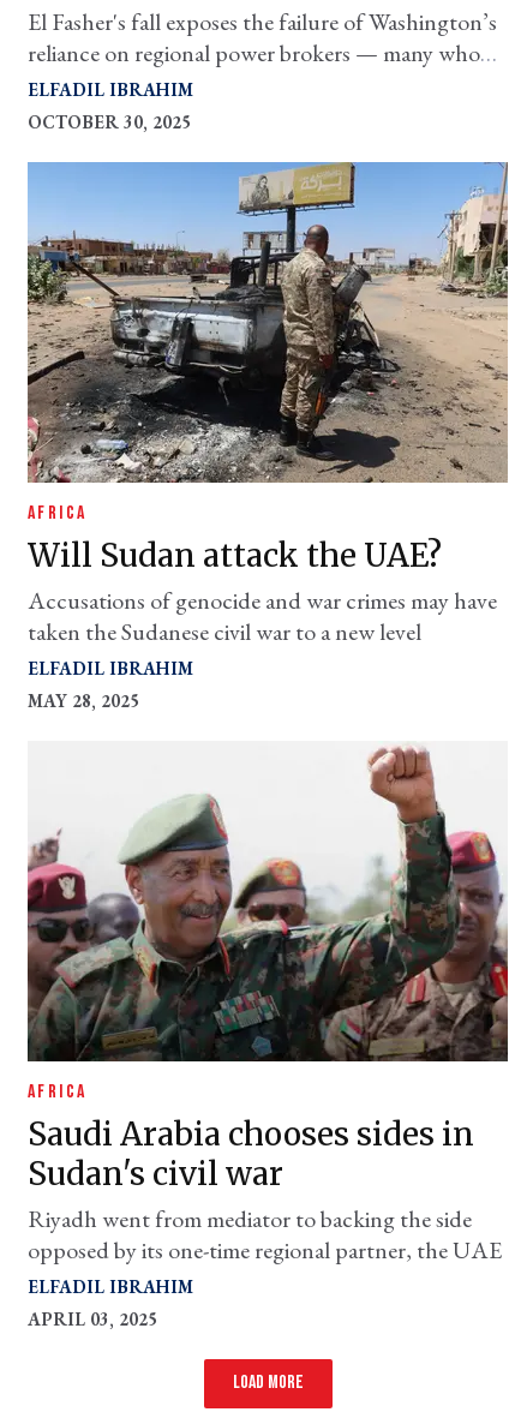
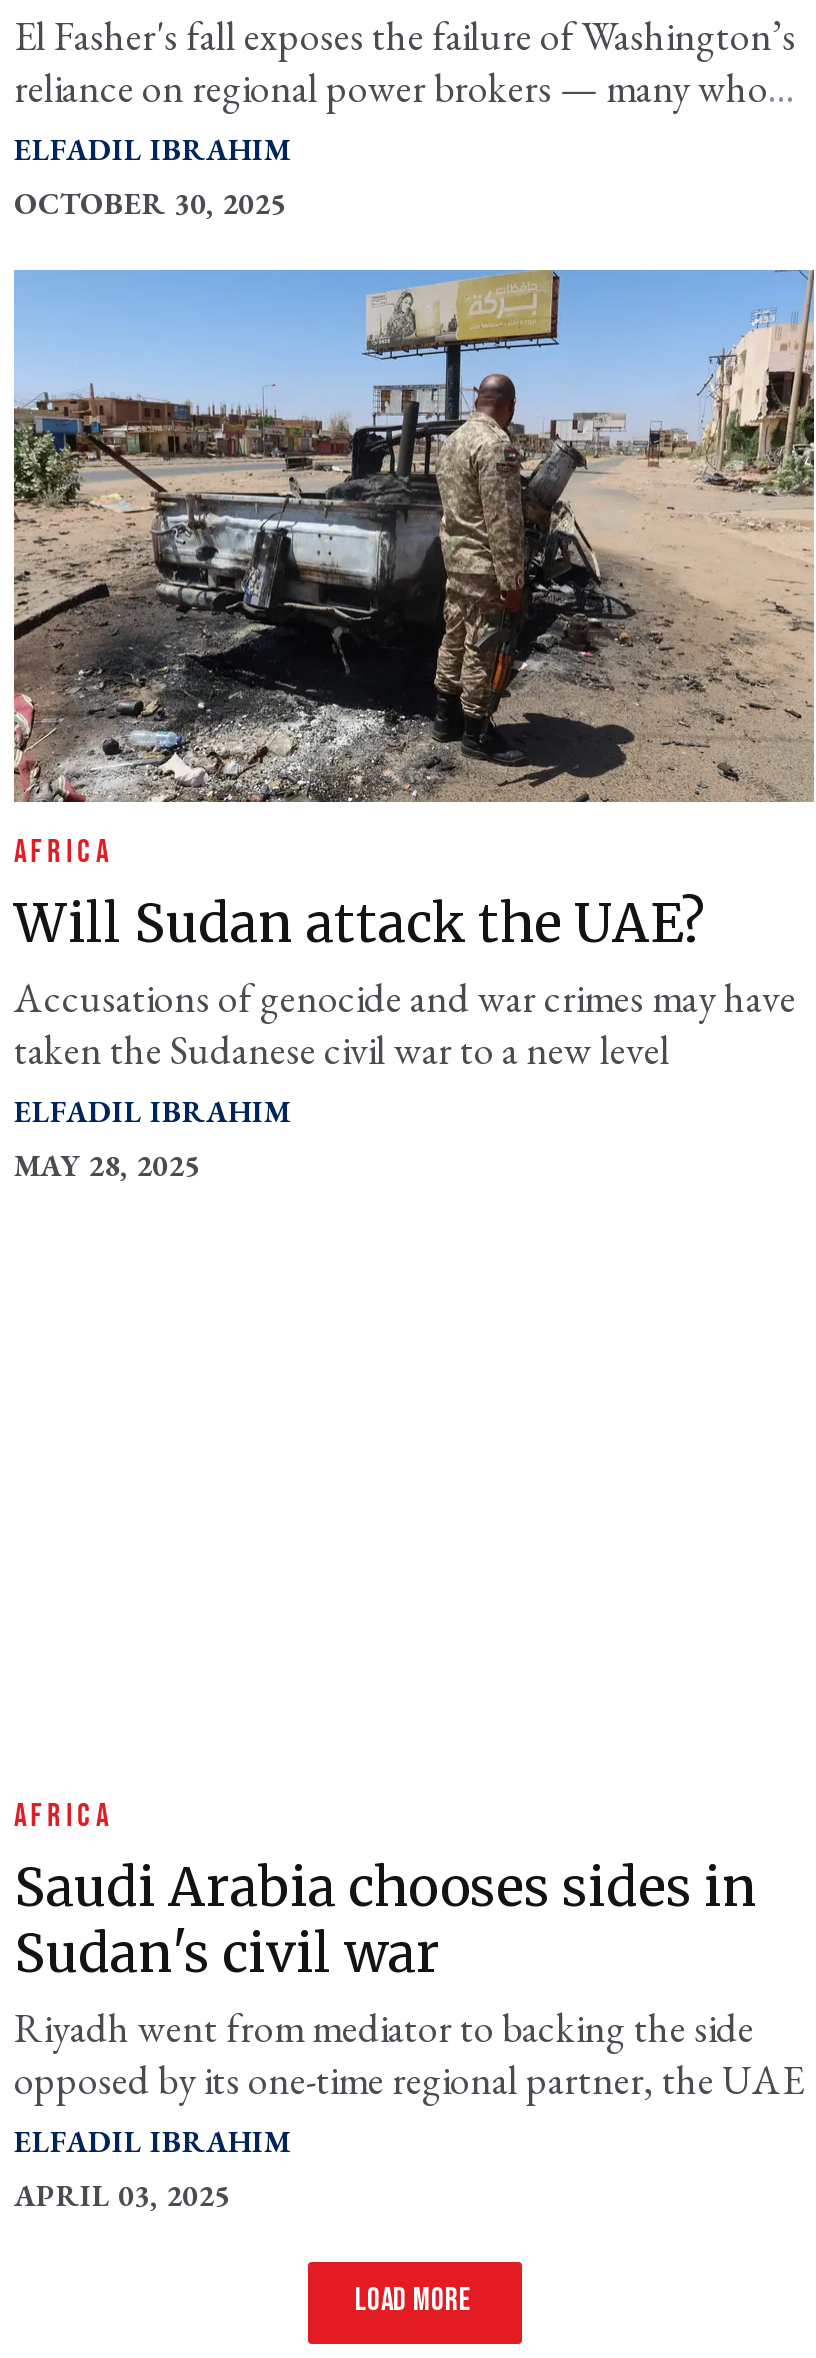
- [image]
